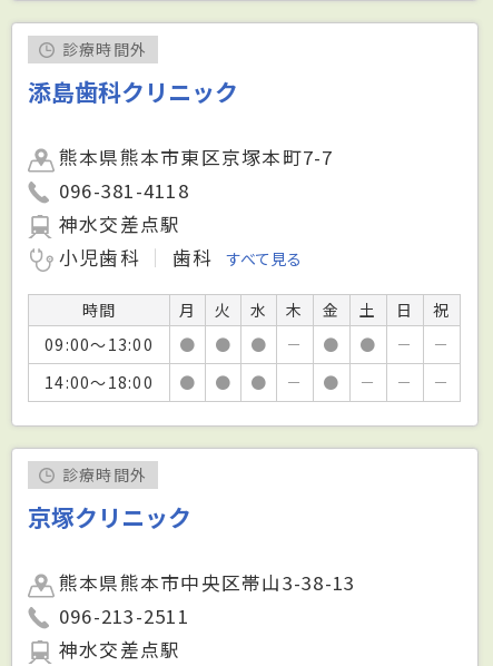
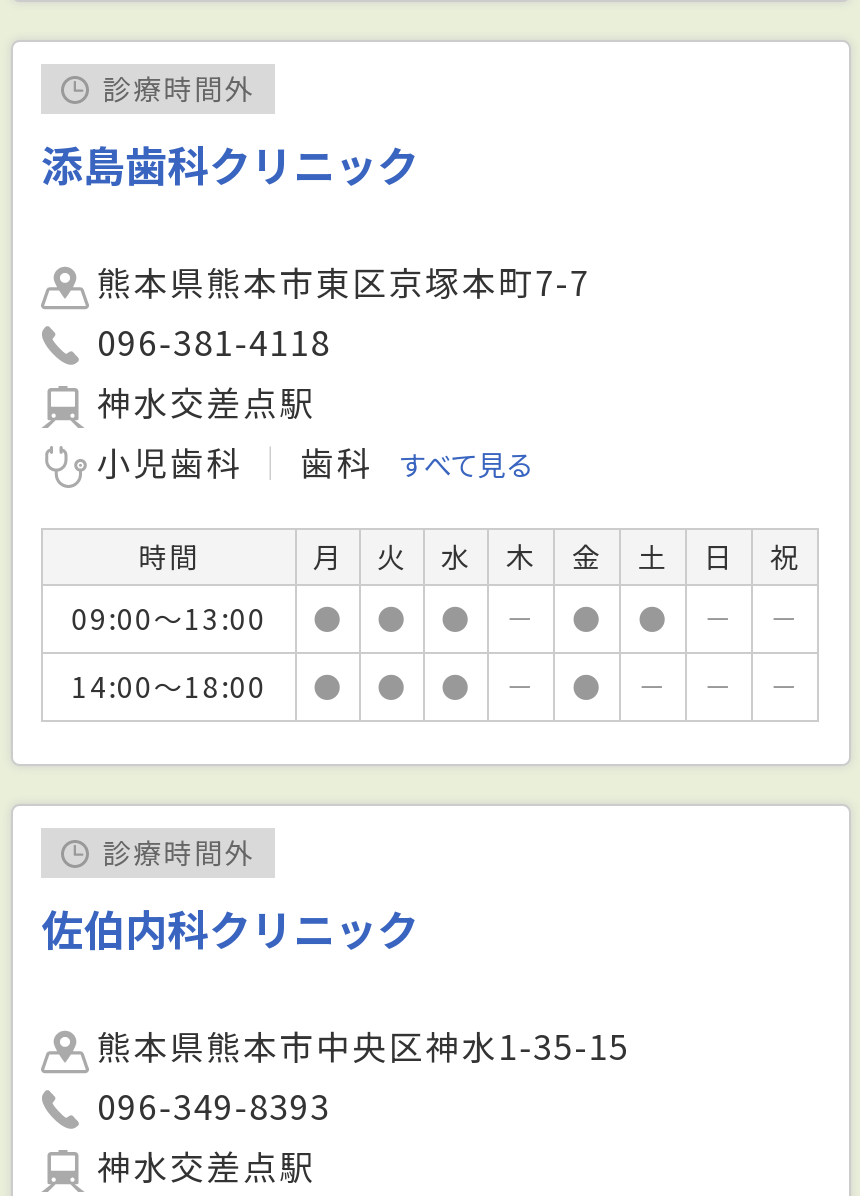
- 京塚クリニック
+ 佐伯内科クリニック

- 熊本県熊本市中央区帯山3-38-13
- 096-213-2511
+ 熊本県熊本市中央区神水1-35-15
+ 096-349-8393
